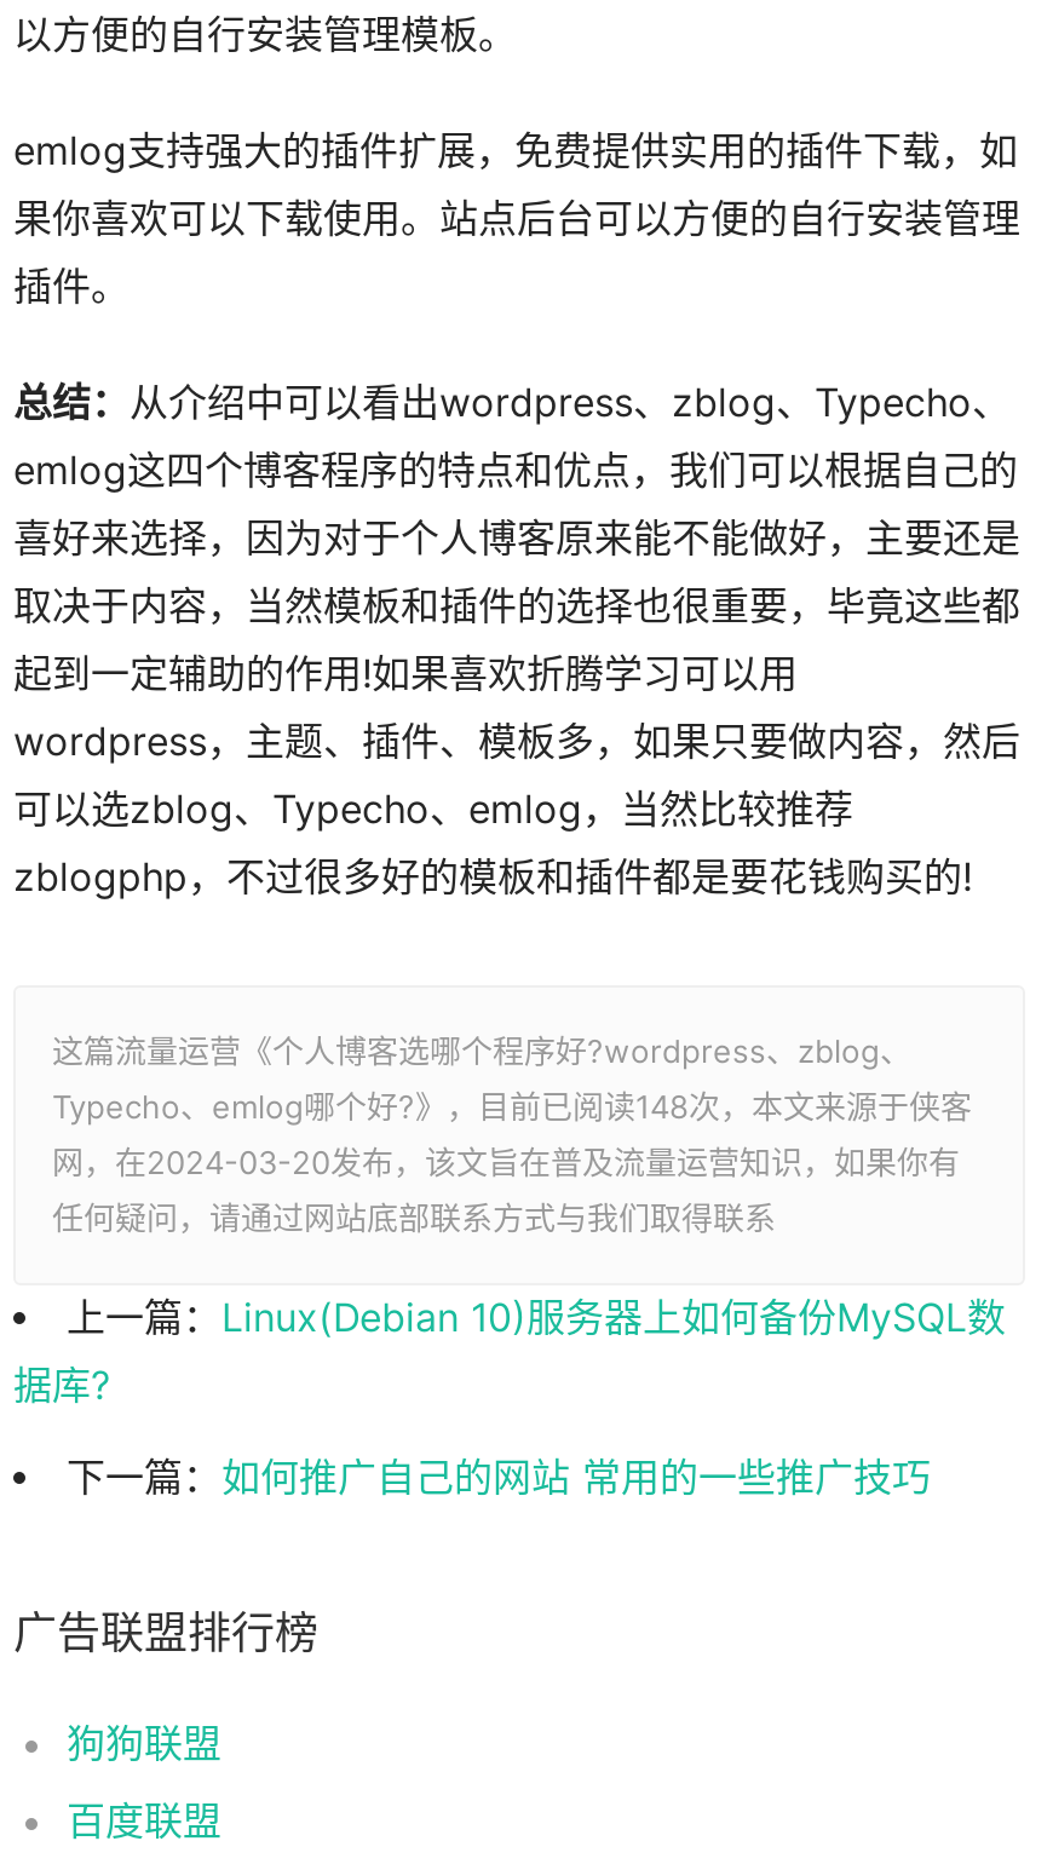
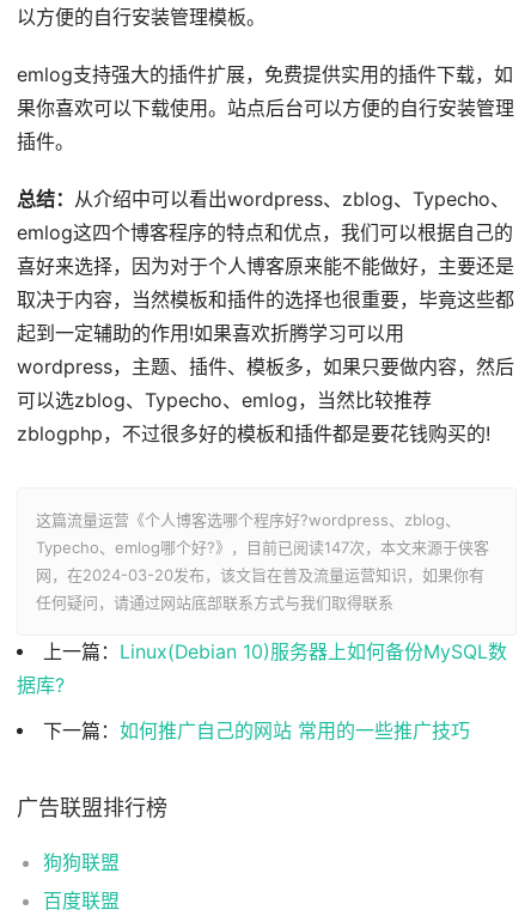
- Typecho、emlog哪个好?》，目前已阅读148次，本文来源于侠客
+ Typecho、emlog哪个好?》，目前已阅读147次，本文来源于侠客
